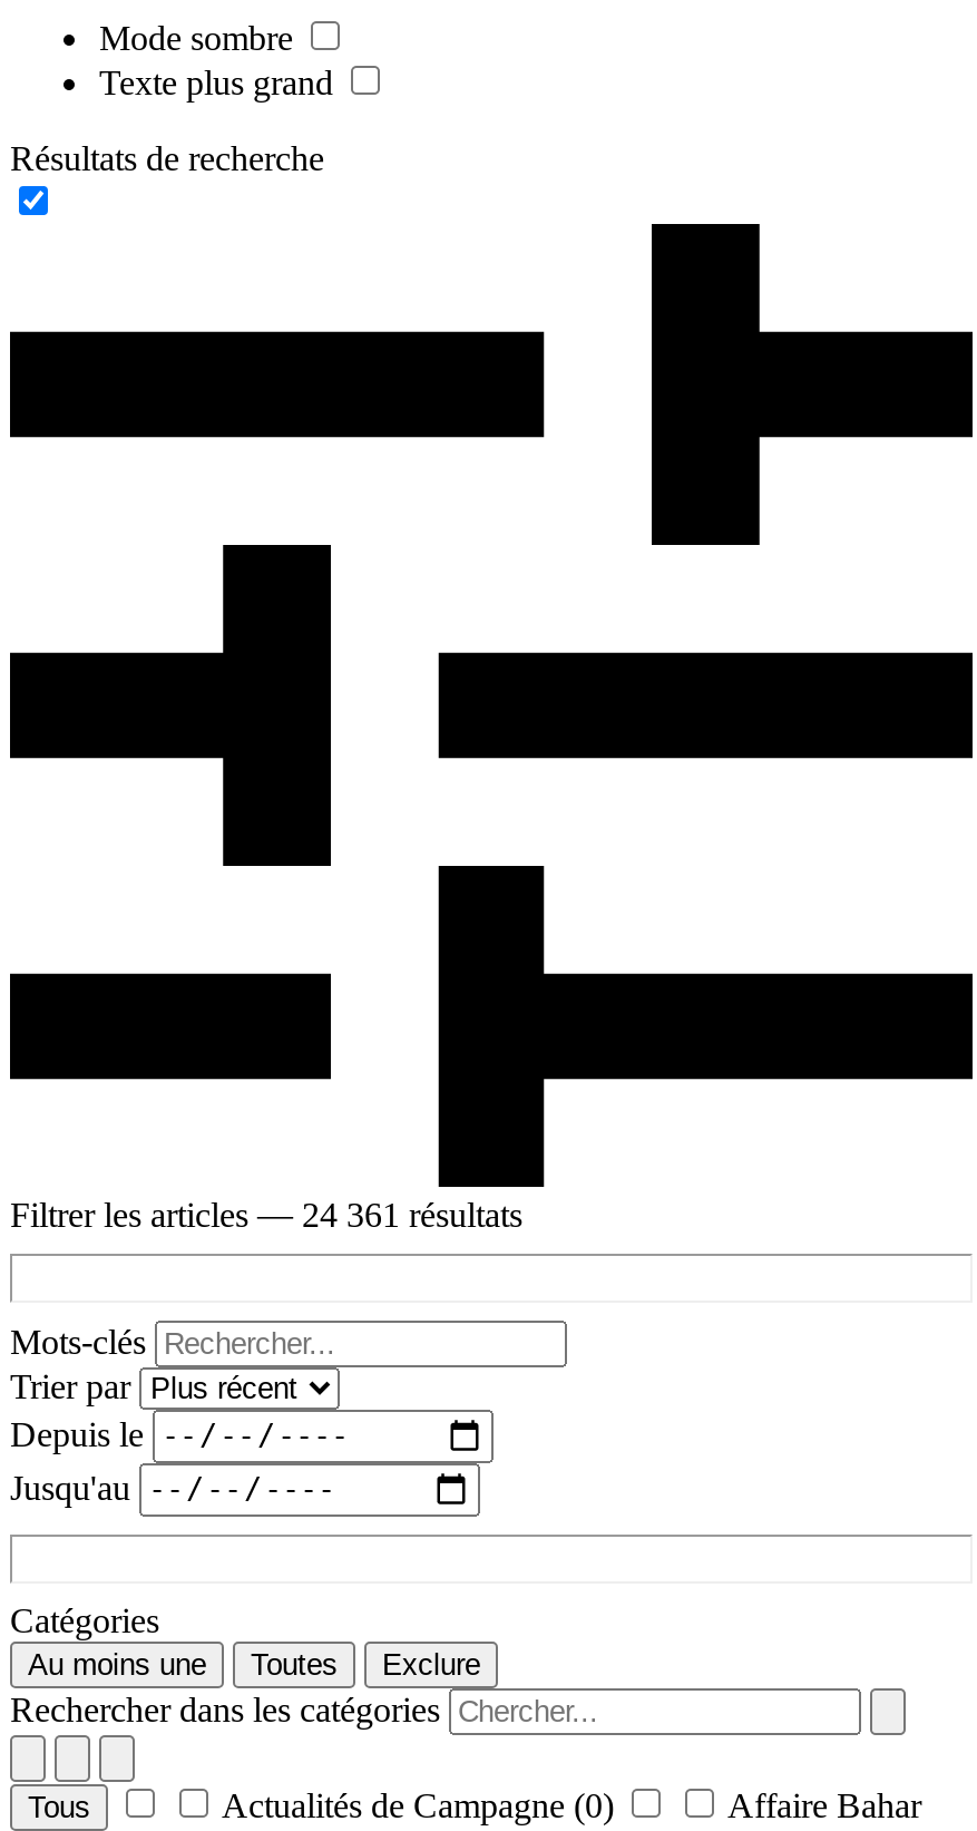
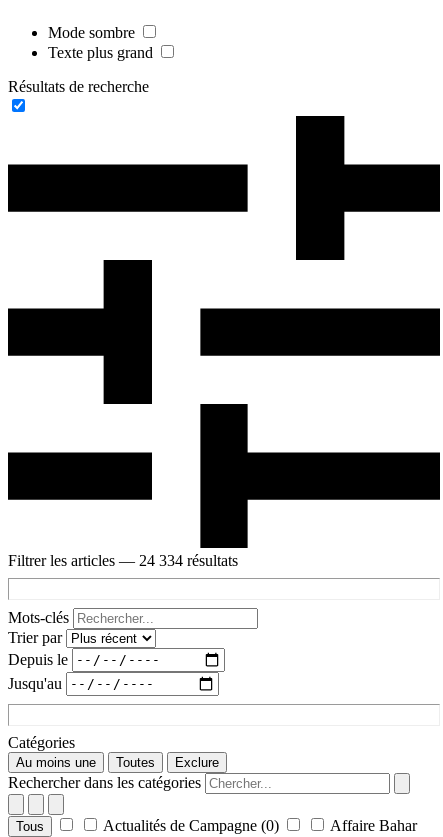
- Filtrer les articles — 24 361 résultats
+ Filtrer les articles — 24 334 résultats
